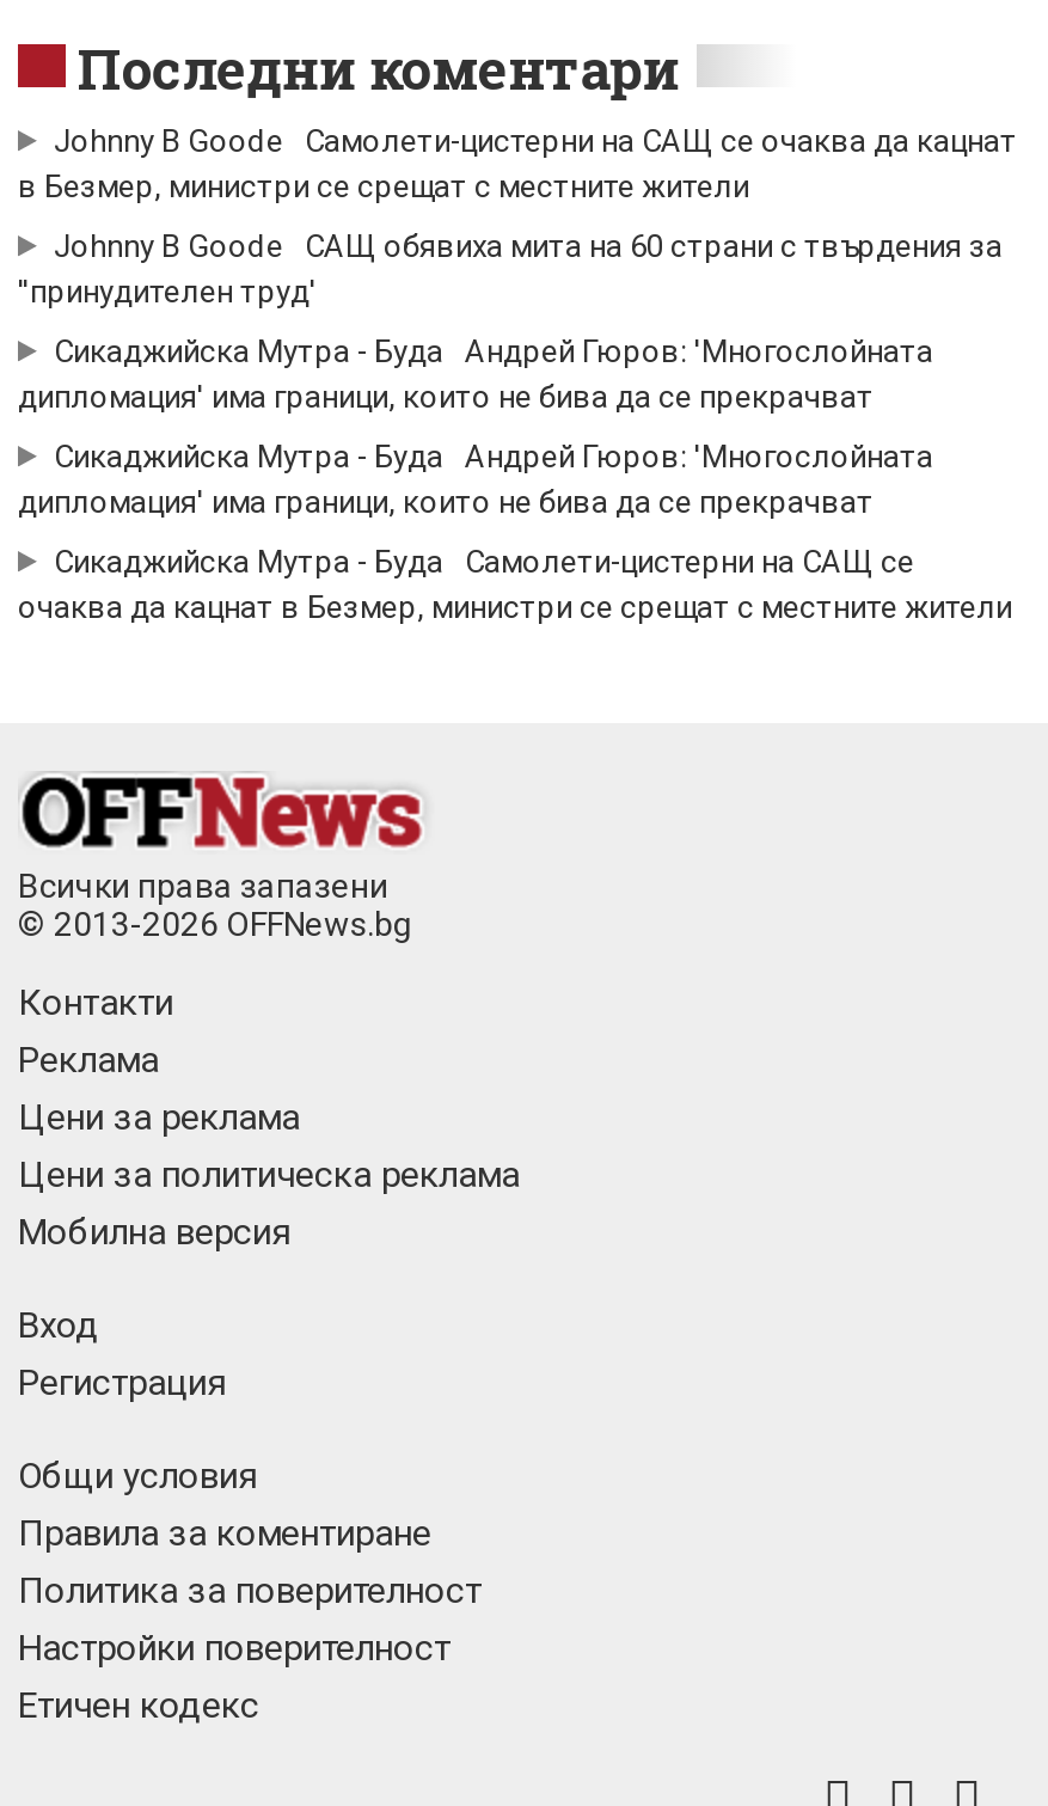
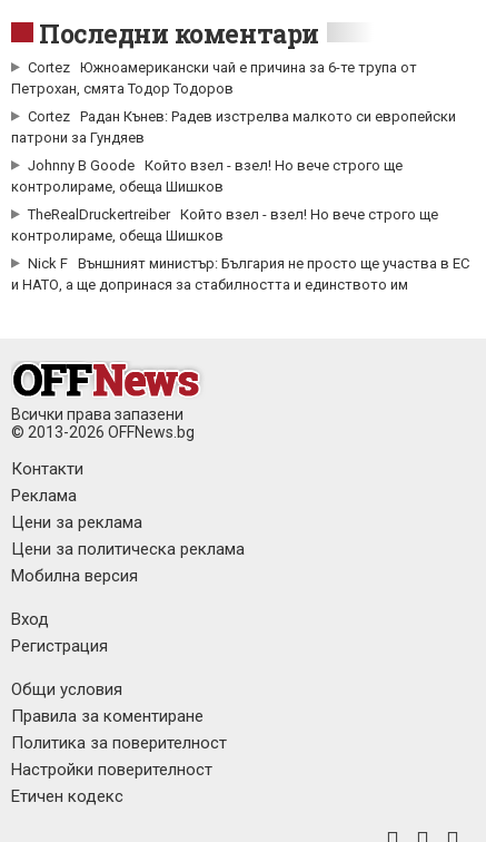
- Johnny B Goode Самолети-цистерни на САЩ се очаква да кацнат
- в Безмер, министри се срещат с местните жители
+ Cortez Южноамерикански чай е причина за 6-те трупа от
+ Петрохан, смята Тодор Тодоров

- Johnny B Goode САЩ обявиха мита на 60 страни с твърдения за
- ''принудителен труд'
+ Cortez Радан Кънев: Радев изстрелва малкото си европейски
+ патрони за Гундяев

- Сикаджийска Мутра - Буда Андрей Гюров: 'Многослойната
- дипломация' има граници, които не бива да се прекрачват
+ Johnny B Goode Който взел - взел! Но вече строго ще
+ контролираме, обеща Шишков

- Сикаджийска Мутра - Буда Андрей Гюров: 'Многослойната
- дипломация' има граници, които не бива да се прекрачват
+ TheRealDruckertreiber Който взел - взел! Но вече строго ще
+ контролираме, обеща Шишков

- Сикаджийска Мутра - Буда Самолети-цистерни на САЩ се
- очаква да кацнат в Безмер, министри се срещат с местните жители
+ Nick F Външният министър: България не просто ще участва в ЕС
+ и НАТО, а ще допринася за стабилността и единството им
